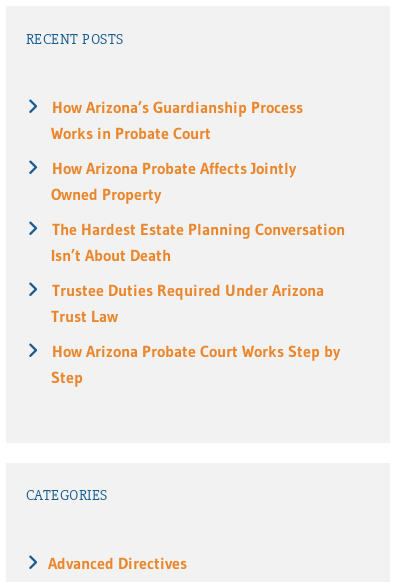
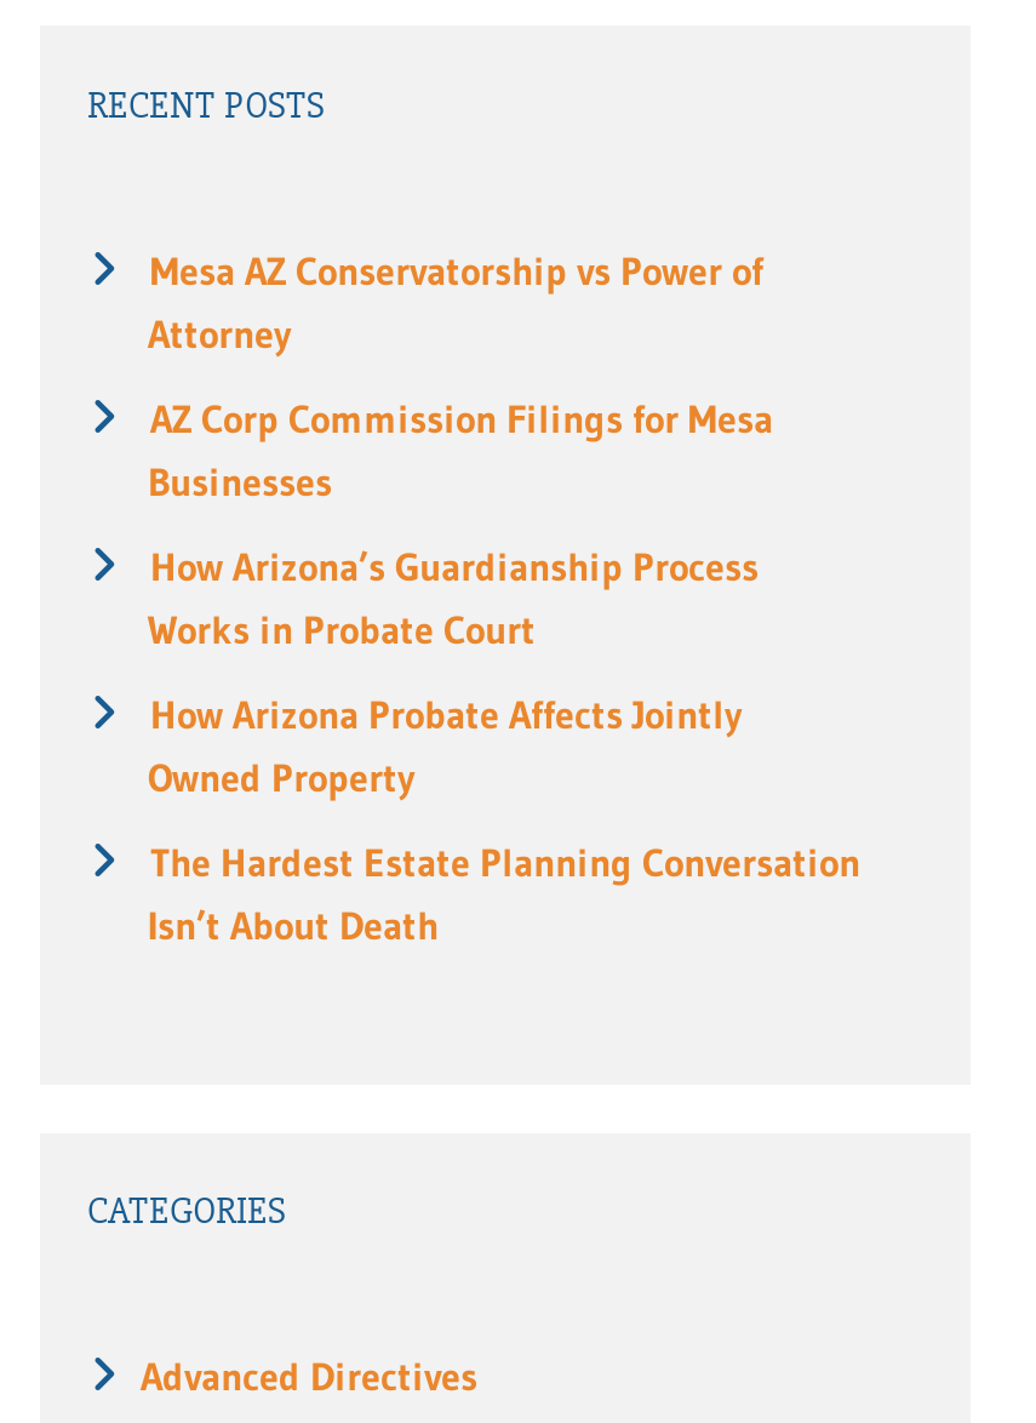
+ Mesa AZ Conservatorship vs Power of
+ Attorney
+ AZ Corp Commission Filings for Mesa
+ Businesses

moved down: How Arizona’s Guardianship Process | Works in Probate Court | How Arizona Probate Affects Jointly | Owned Property | The Hardest Estate Planning Conversation | Isn’t About Death

- Trustee Duties Required Under Arizona
- Trust Law
- How Arizona Probate Court Works Step by
- Step
